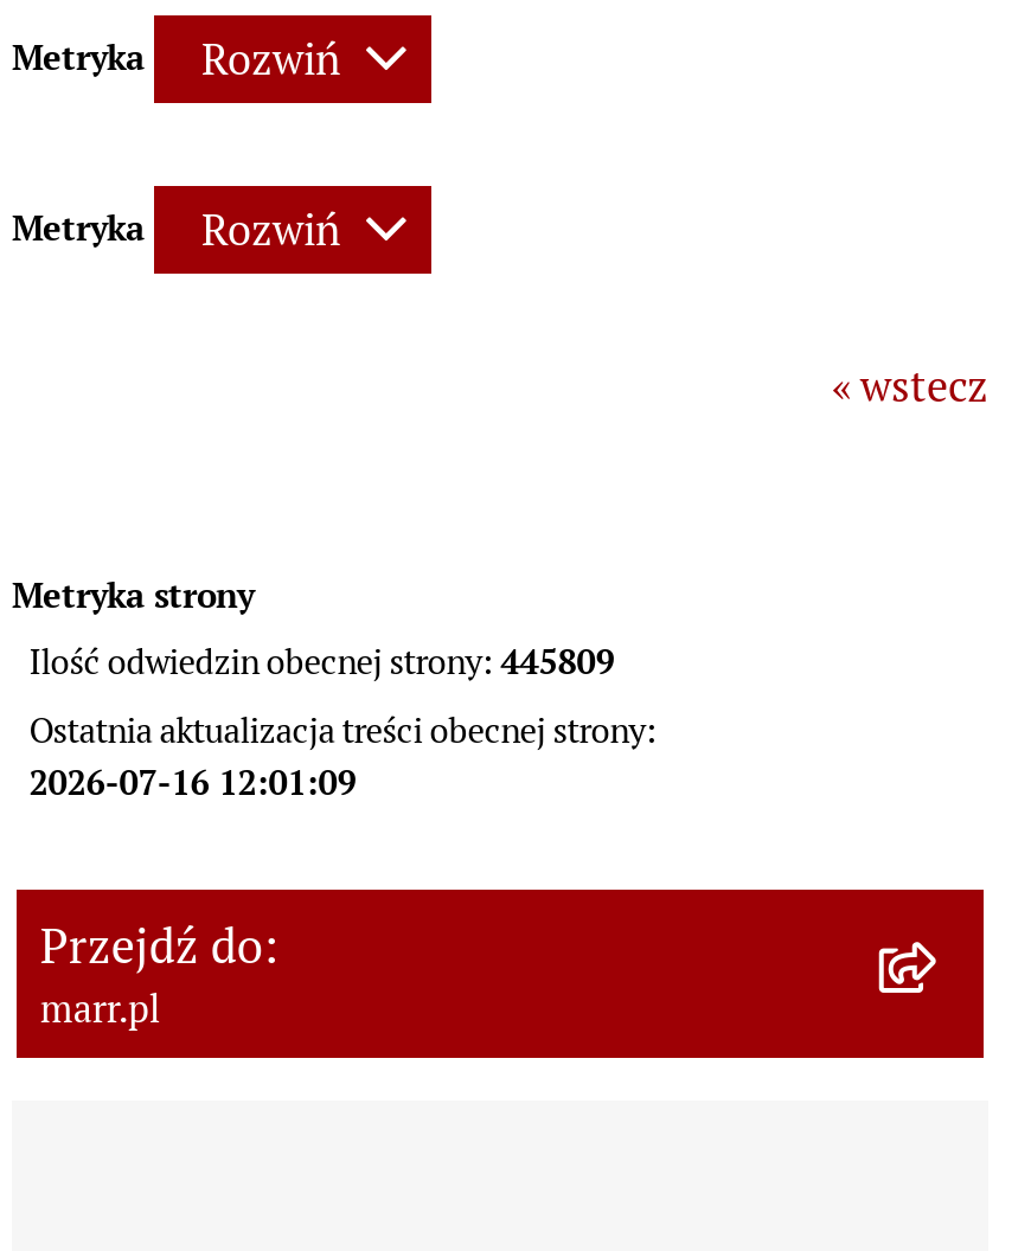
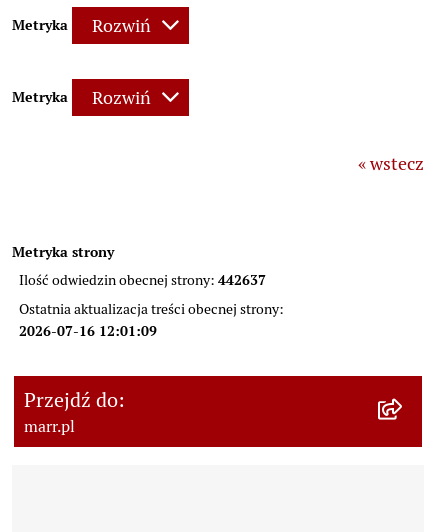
- Ilość odwiedzin obecnej strony: 445809
+ Ilość odwiedzin obecnej strony: 442637
